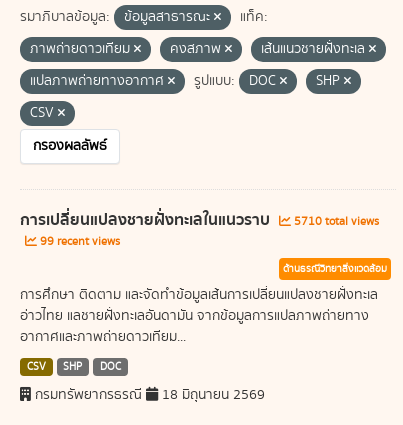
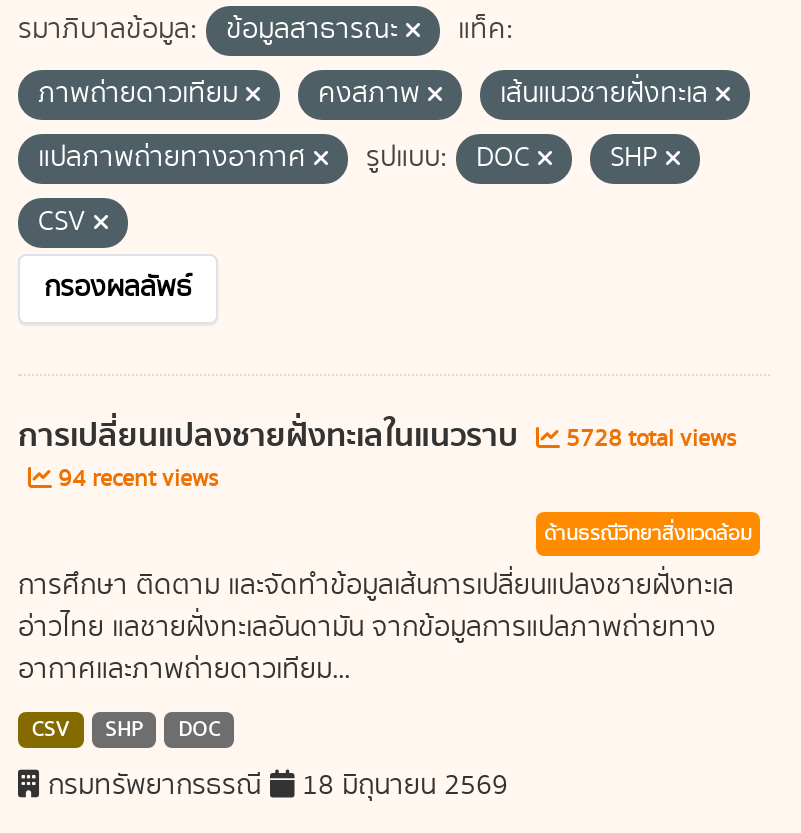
- การเปลี่ยนแปลงชายฝั่งทะเลในแนวราบ 5710 total views
+ การเปลี่ยนแปลงชายฝั่งทะเลในแนวราบ 5728 total views

- 99 recent views
+ 94 recent views
